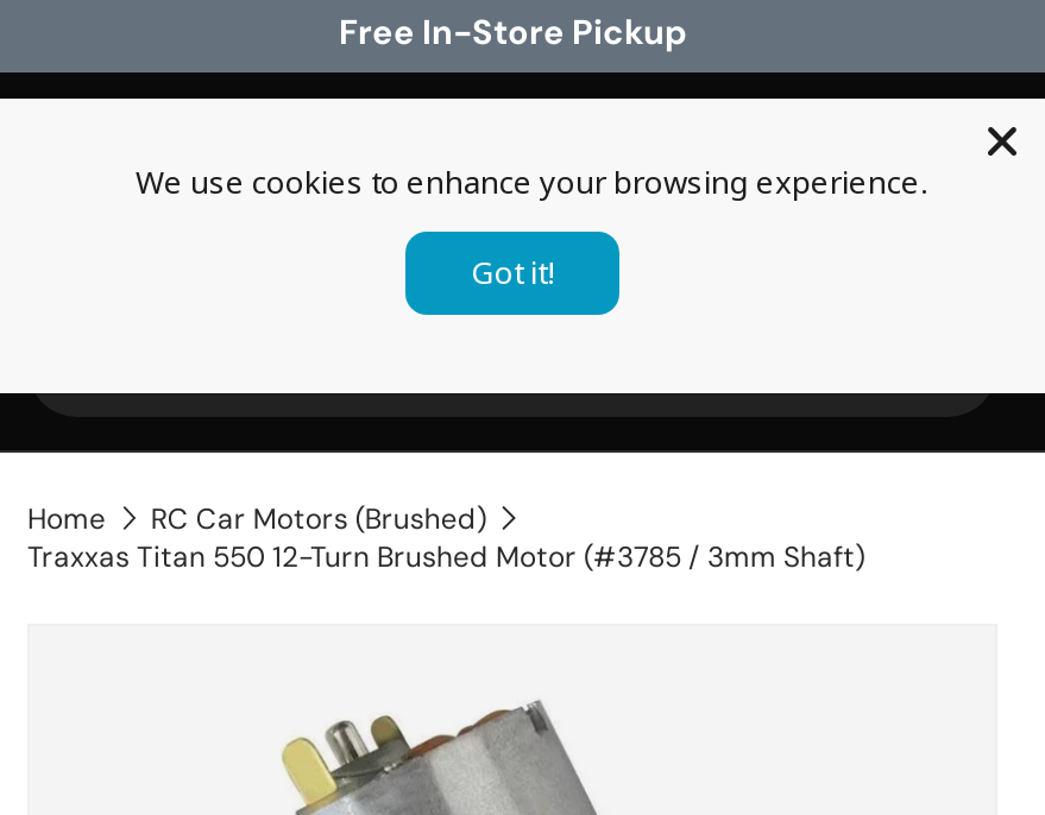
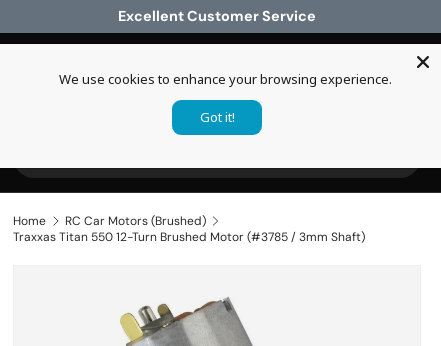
- Free In-Store Pickup
+ Excellent Customer Service
